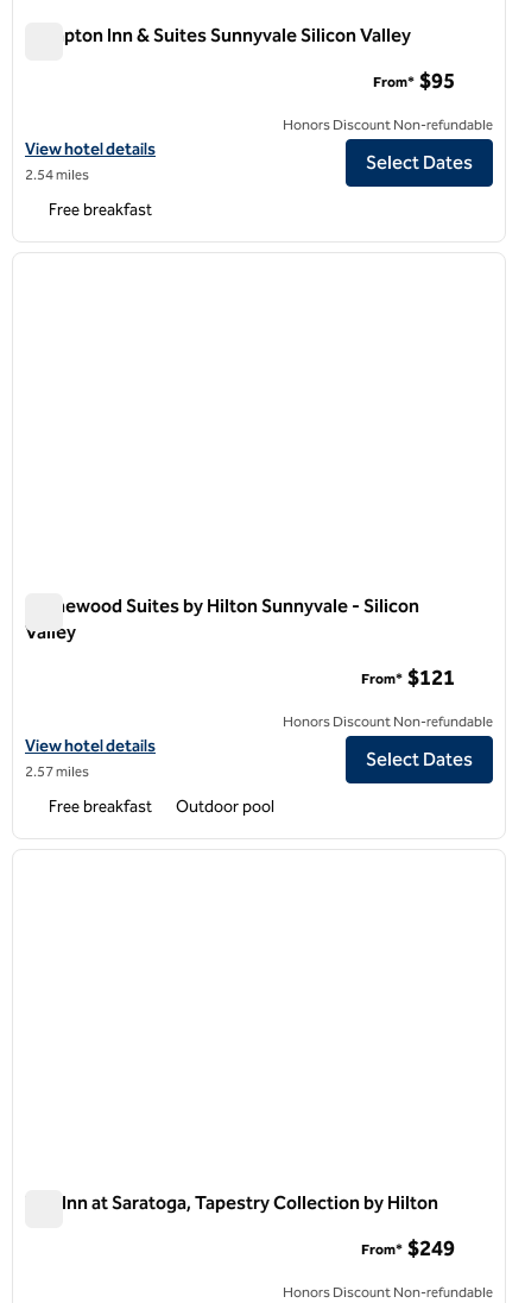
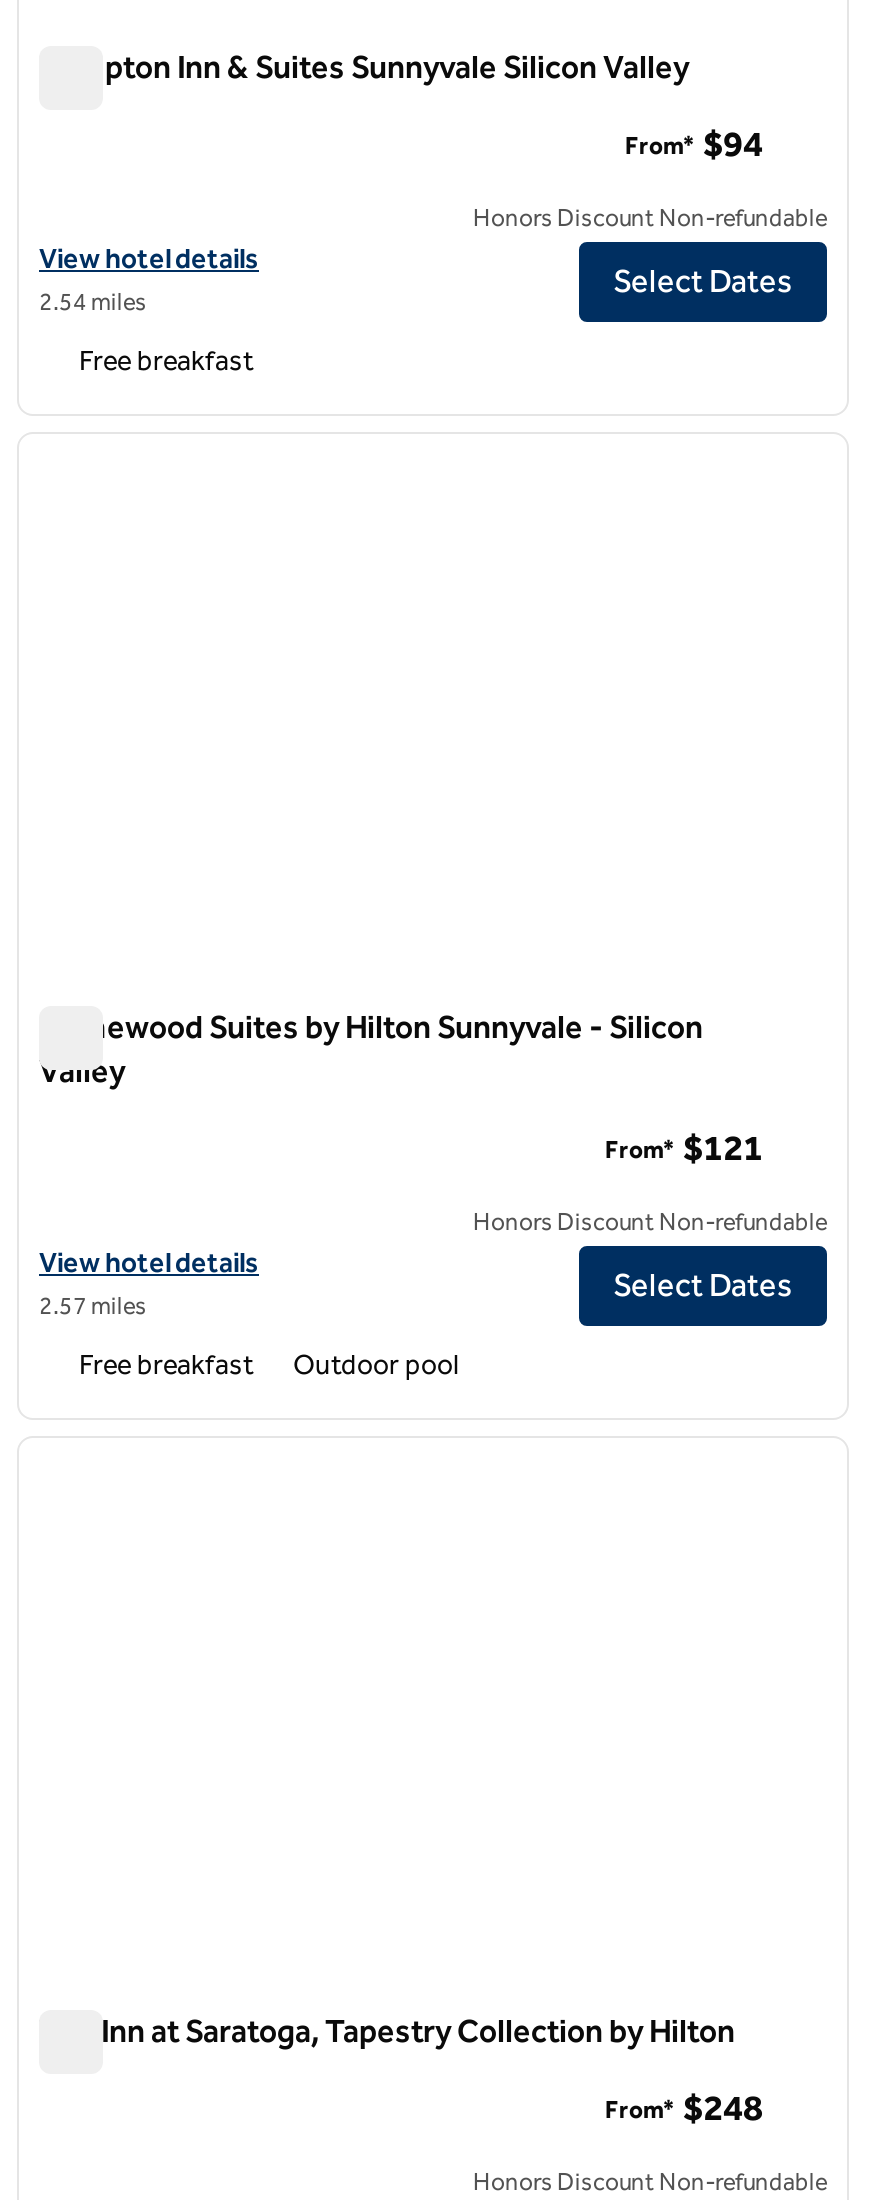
- From* $95
+ From* $94

- From* $249
+ From* $248
